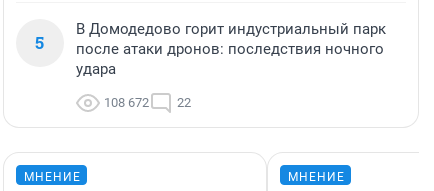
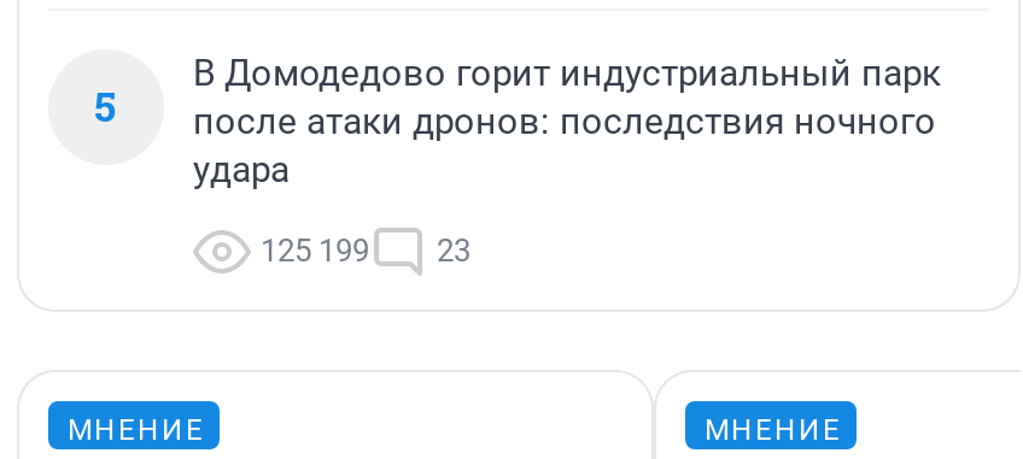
- 108 672
+ 125 199

- 22
+ 23
